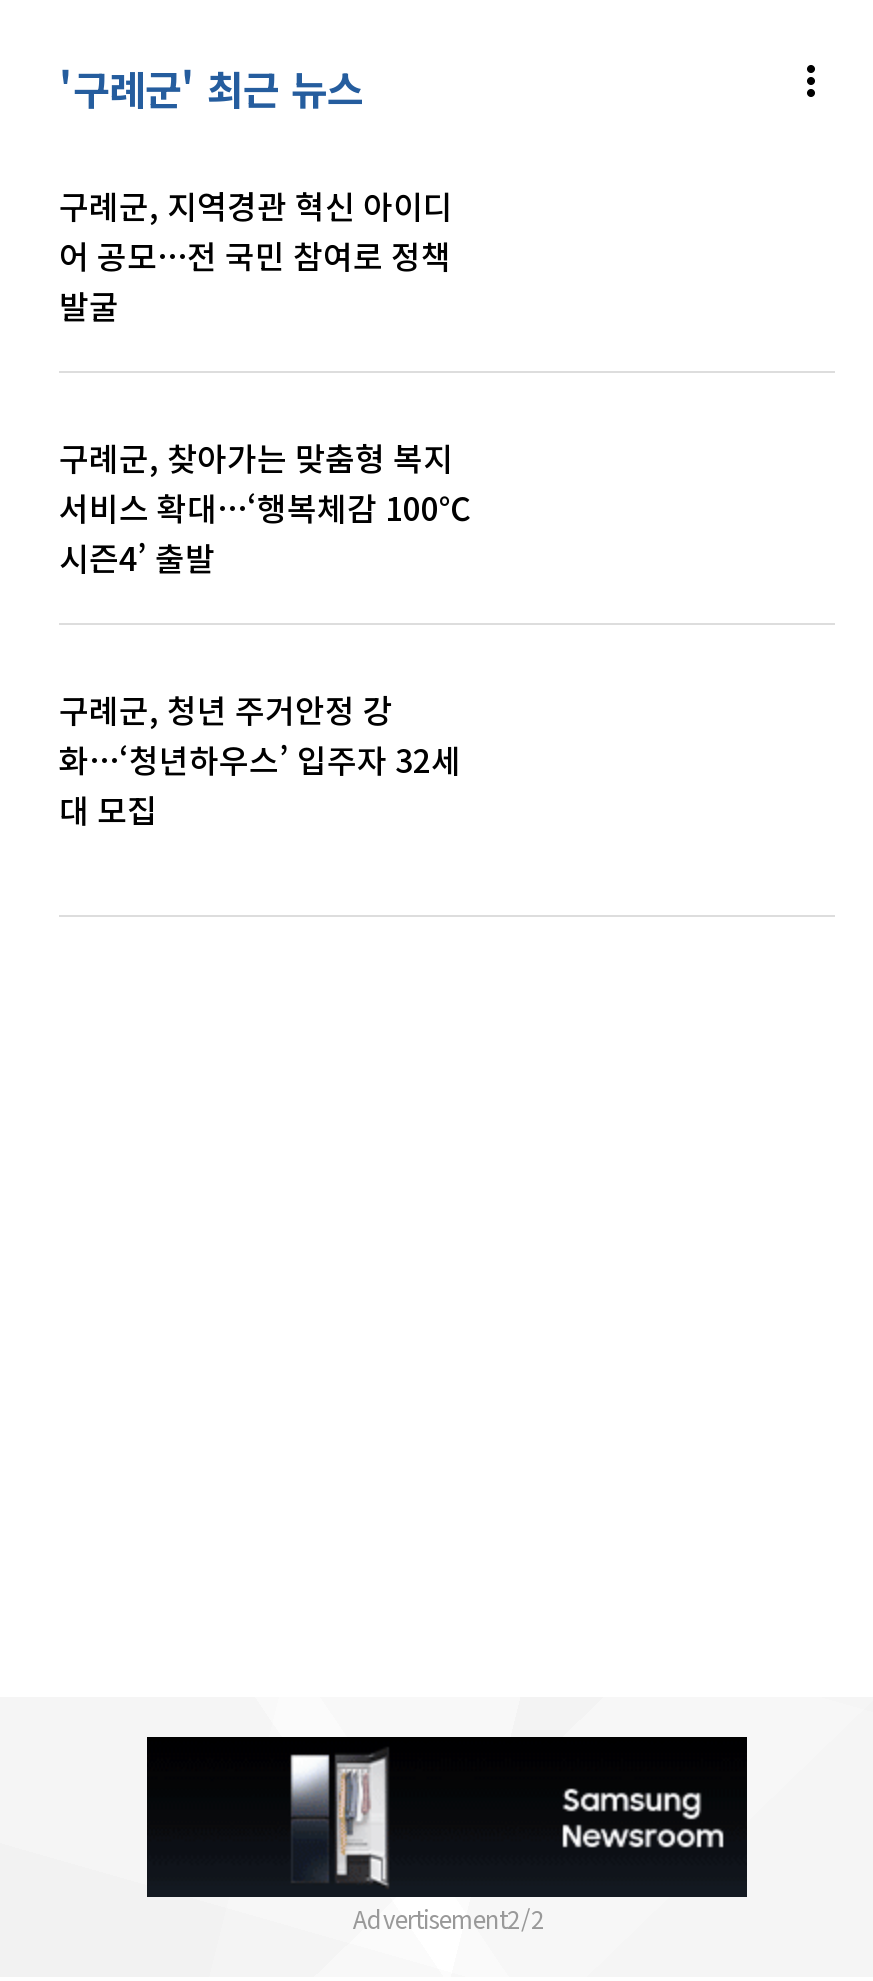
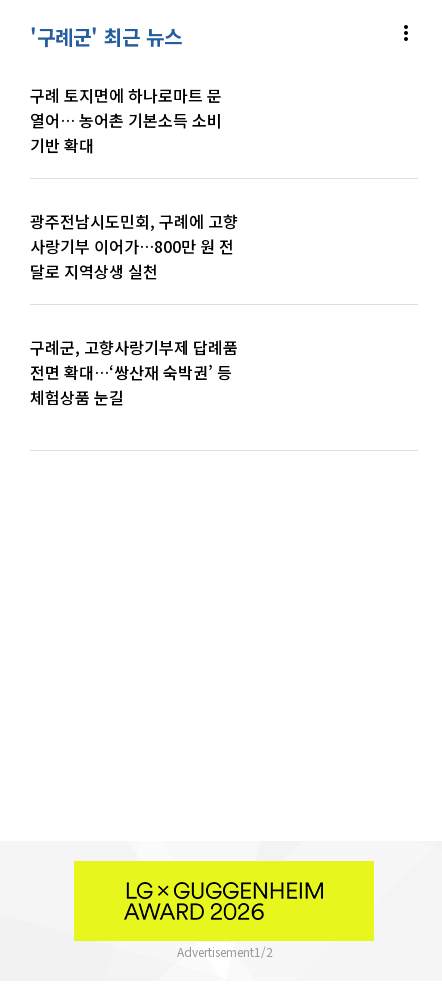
- 구례군, 지역경관 혁신 아이디
- 어 공모…전 국민 참여로 정책
- 발굴
+ 구례 토지면에 하나로마트 문
+ 열어… 농어촌 기본소득 소비
+ 기반 확대

- 구례군, 찾아가는 맞춤형 복지
- 서비스 확대…‘행복체감 100℃
- 시즌4’ 출발
+ 광주전남시도민회, 구례에 고향
+ 사랑기부 이어가…800만 원 전
+ 달로 지역상생 실천

- 구례군, 청년 주거안정 강
- 화…‘청년하우스’ 입주자 32세
- 대 모집
+ 구례군, 고향사랑기부제 답례품
+ 전면 확대…‘쌍산재 숙박권’ 등
+ 체험상품 눈길

- [image]
+ [image]
